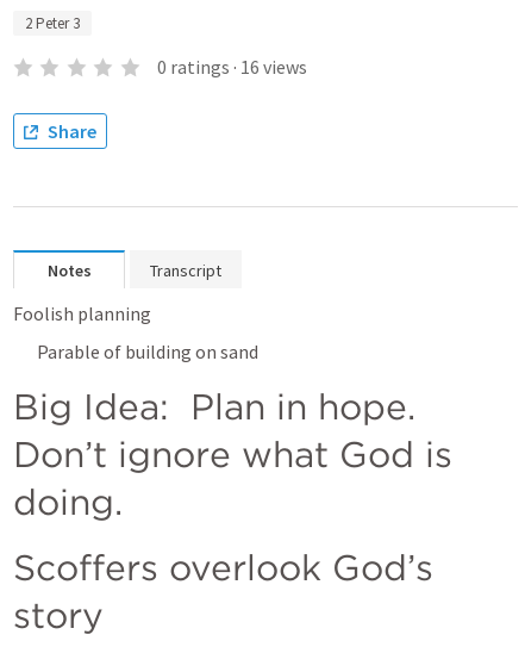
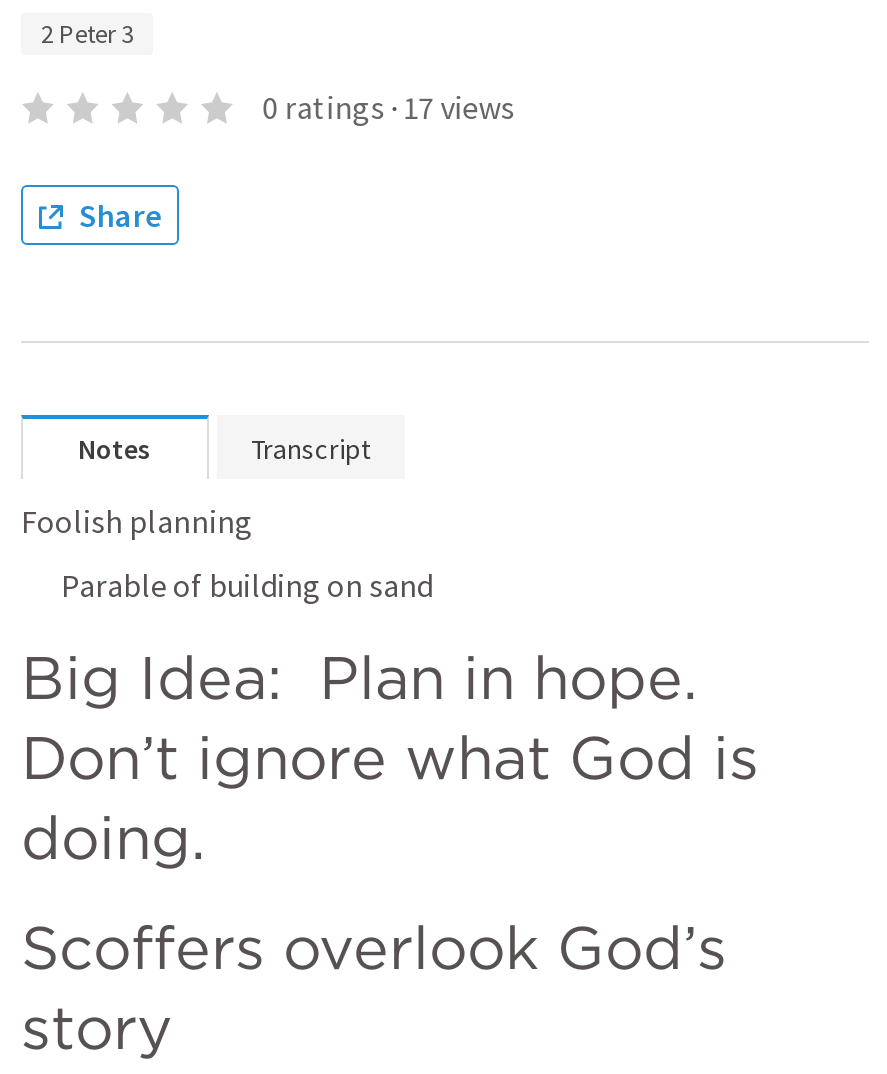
- 0 ratings · 16 views
+ 0 ratings · 17 views
